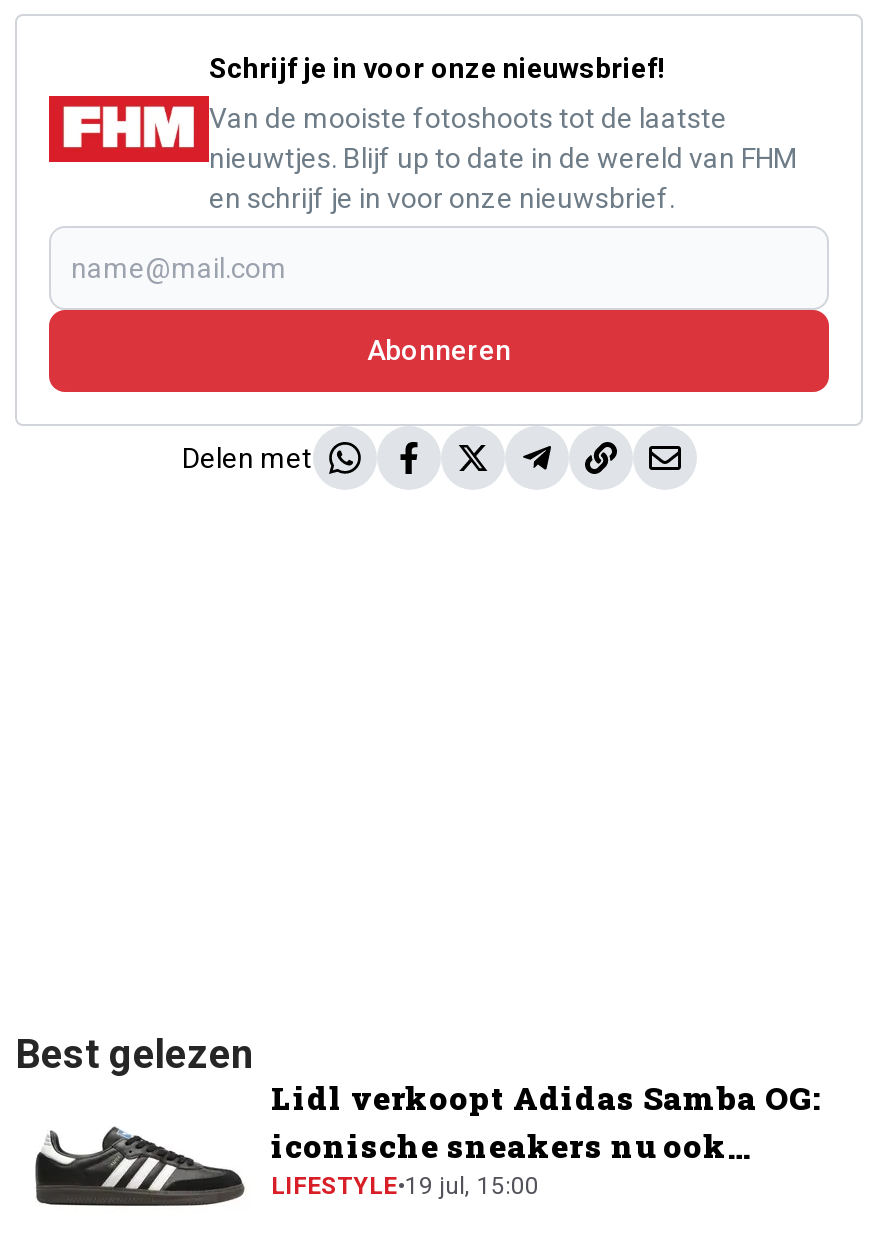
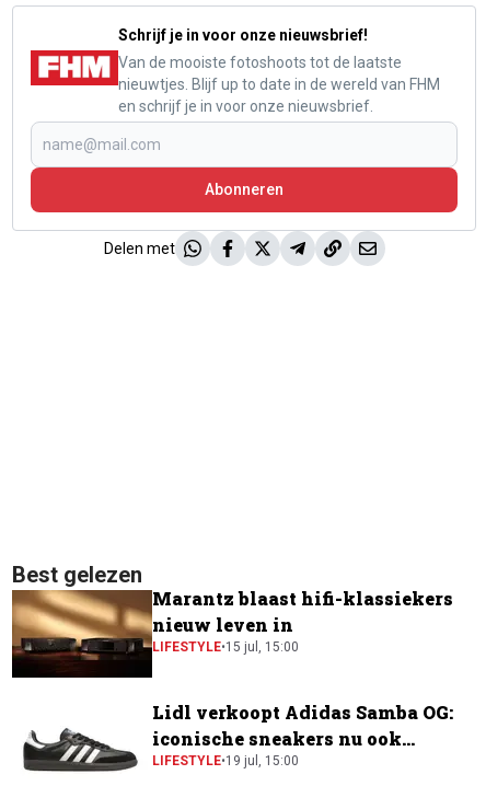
+ [image]
+ Marantz blaast hifi-klassiekers
+ nieuw leven in
+ LIFESTYLE•15 jul, 15:00
